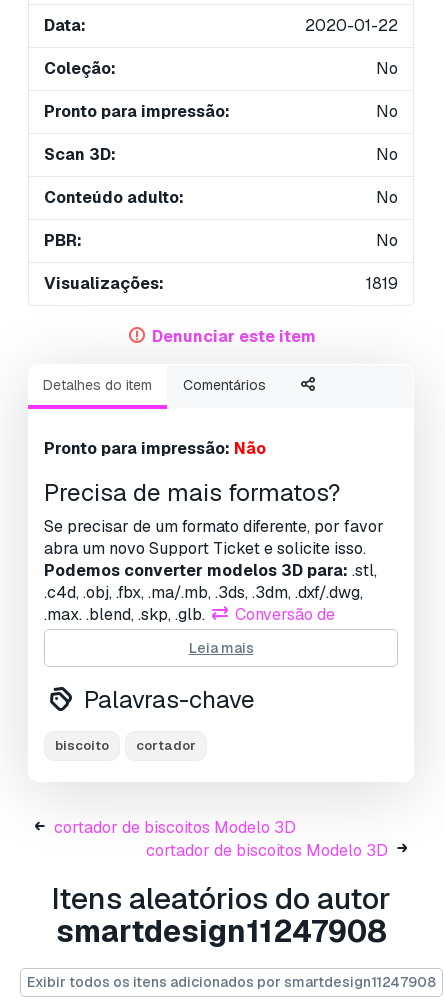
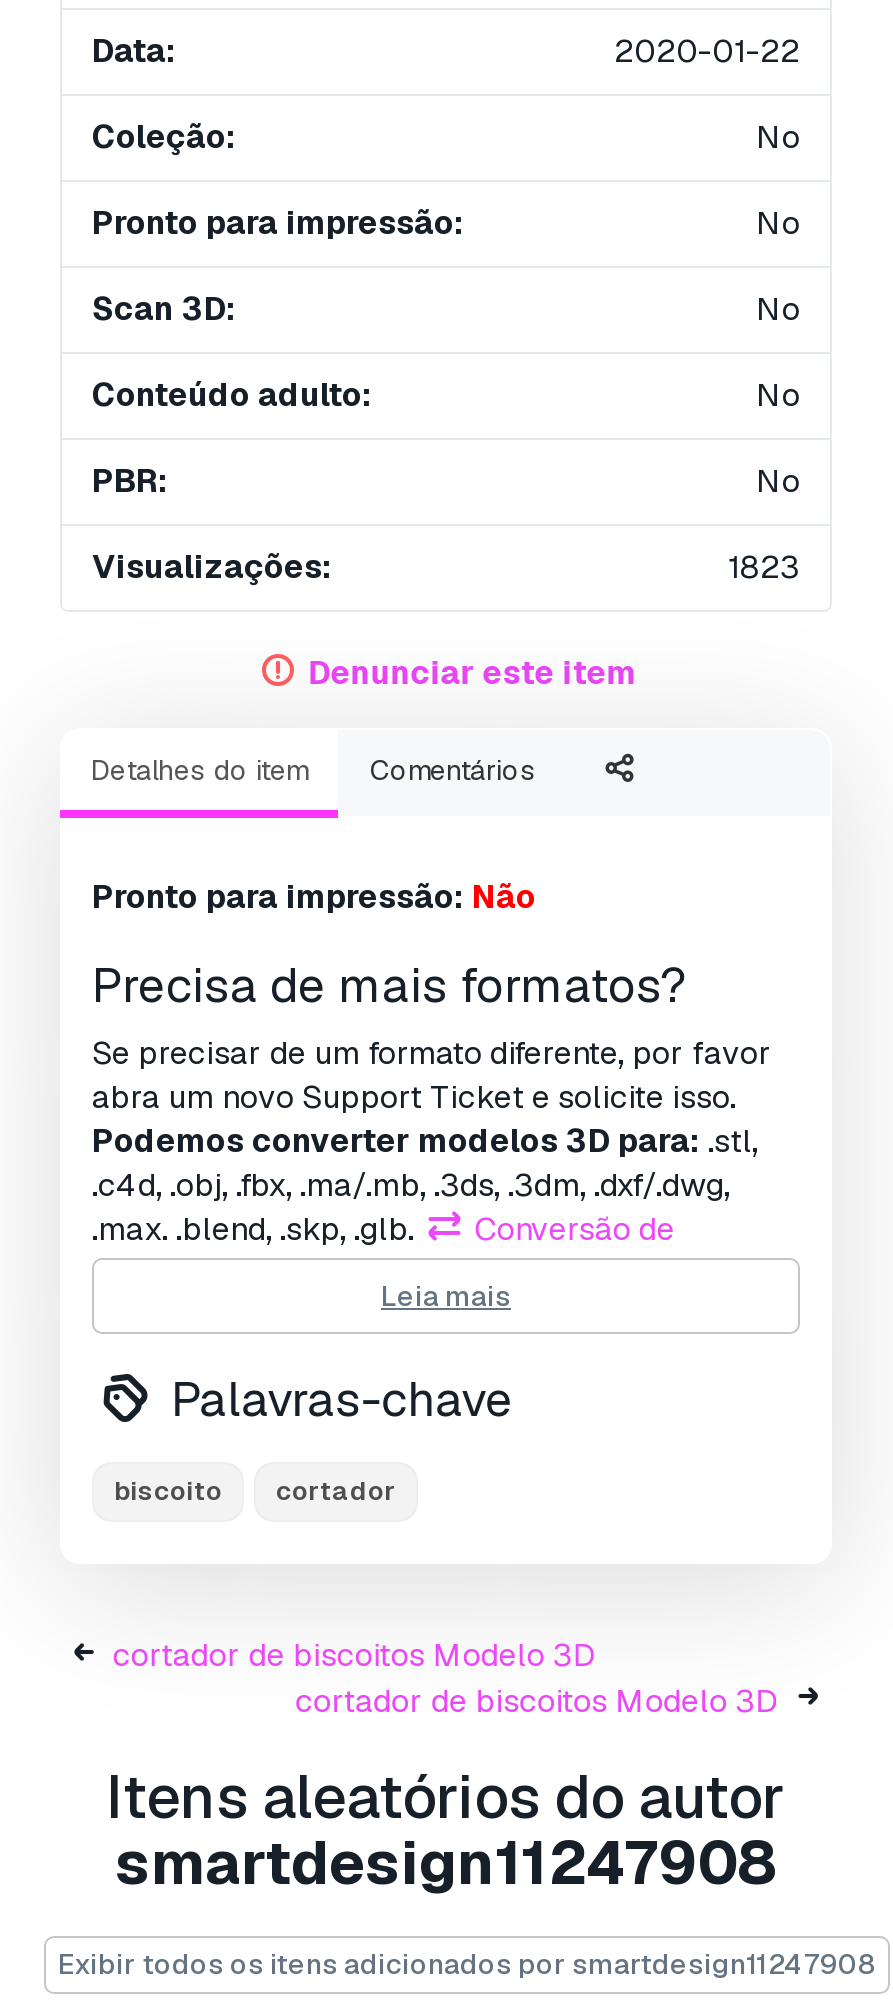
- 1819
+ 1823
